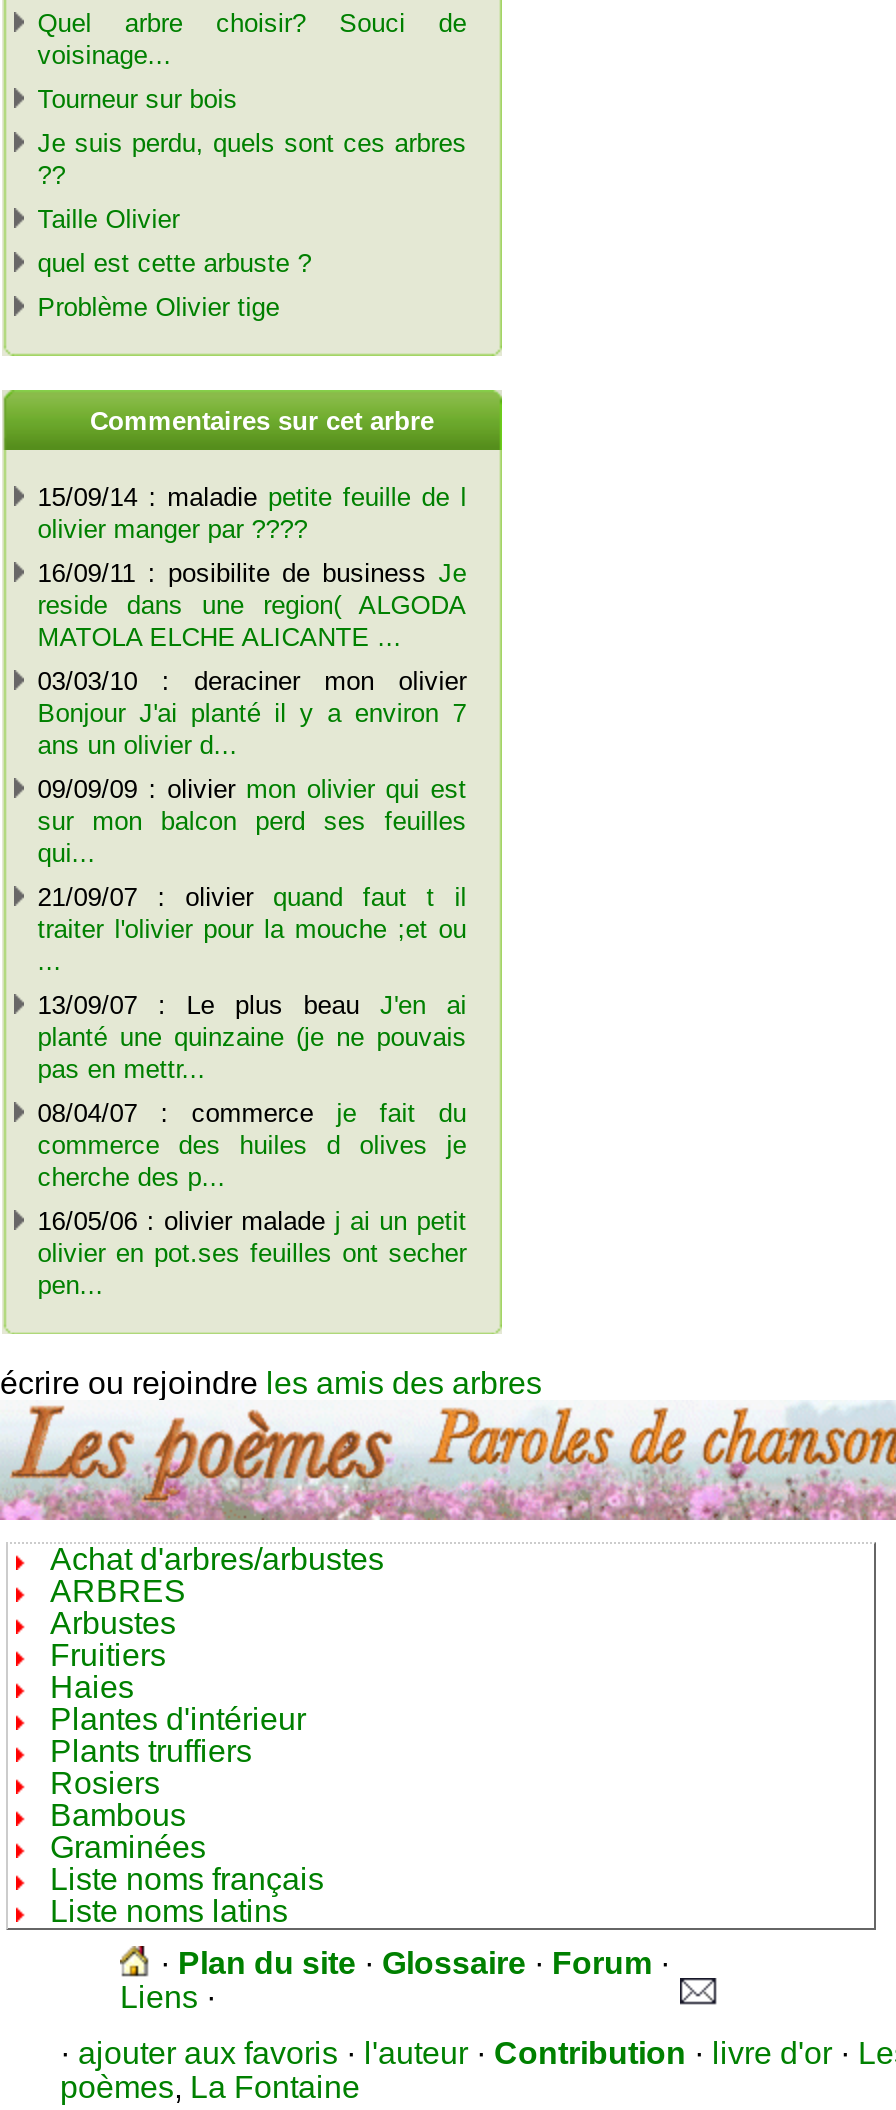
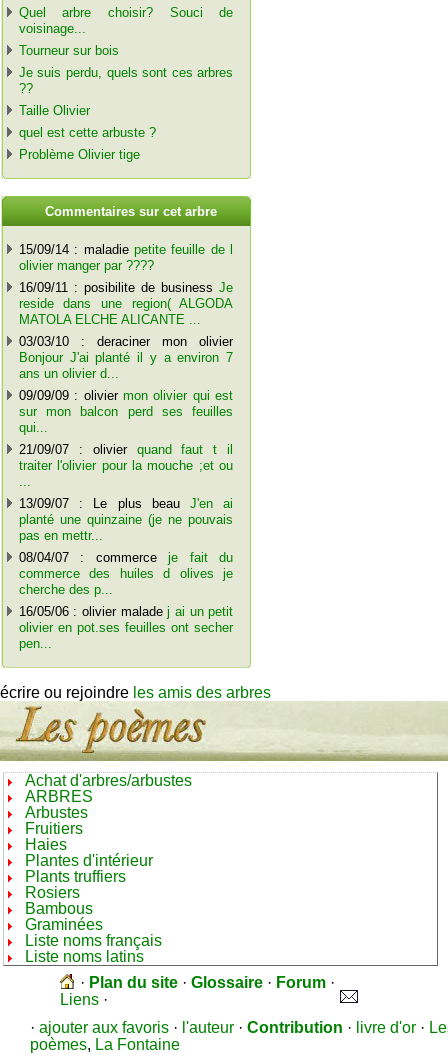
- [image]
+ [image]
